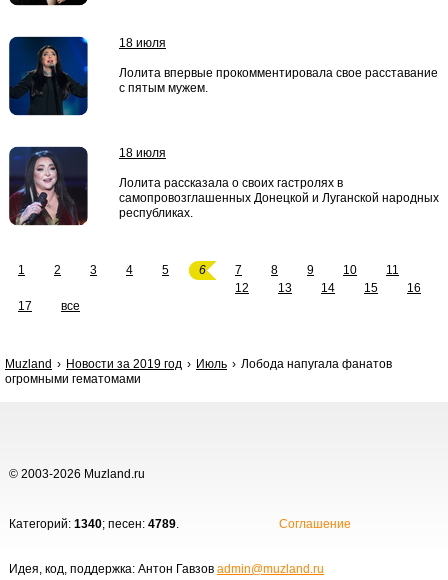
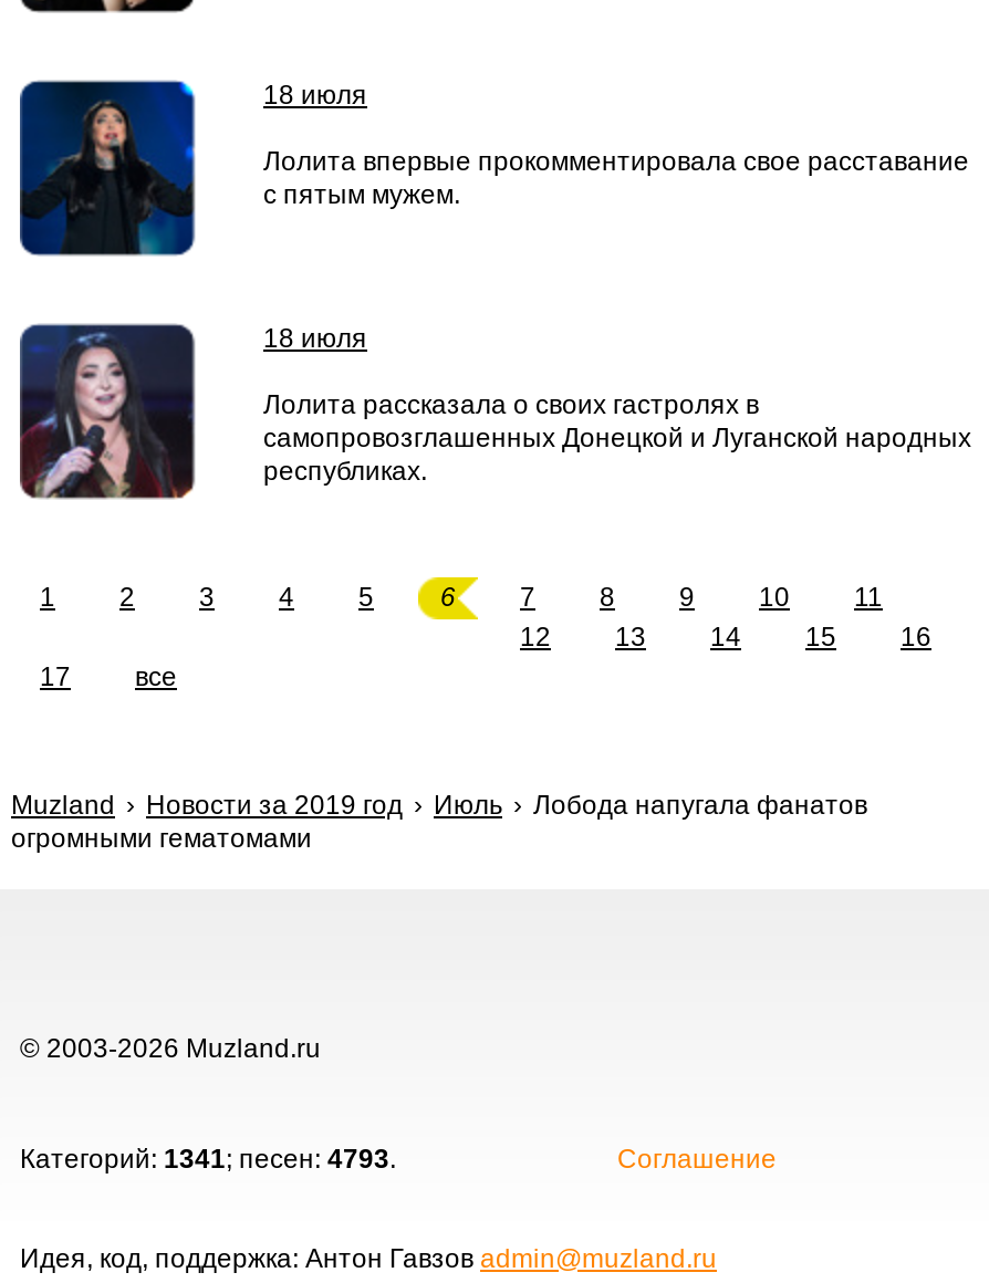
- Категорий: 1340; песен: 4789.
+ Категорий: 1341; песен: 4793.
